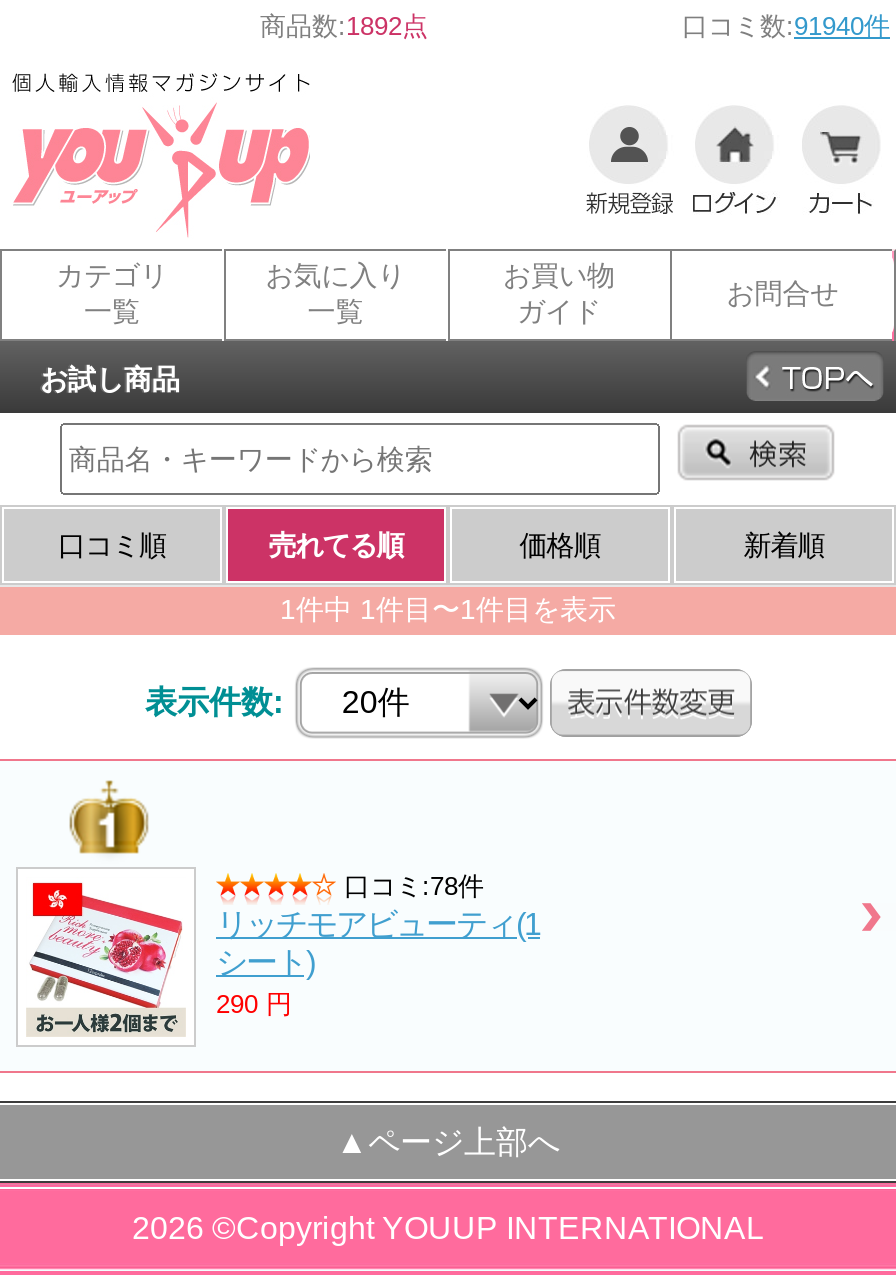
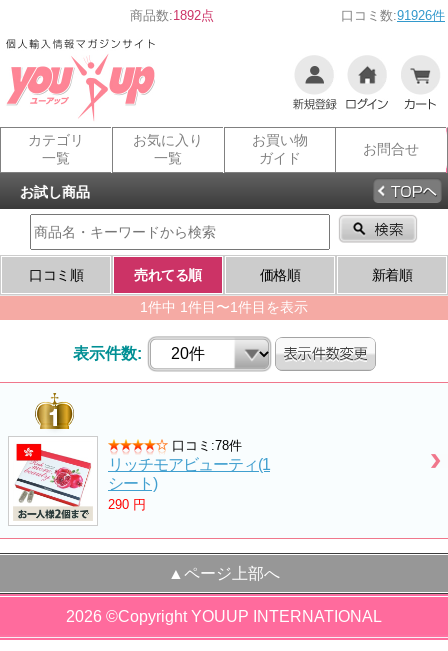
- 口コミ数:91940件
+ 口コミ数:91926件
